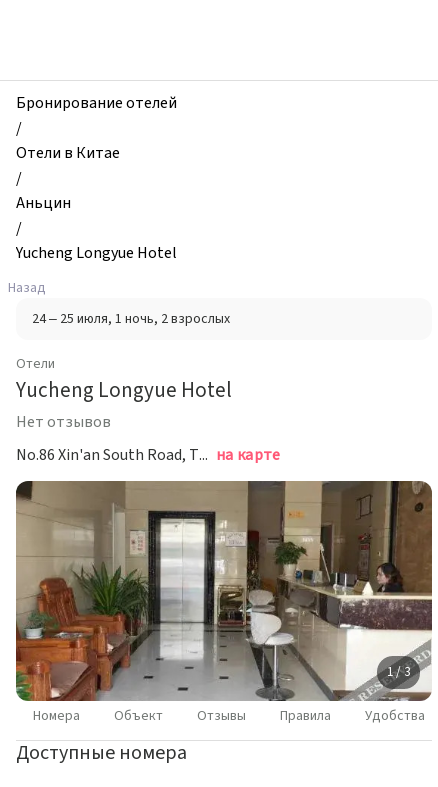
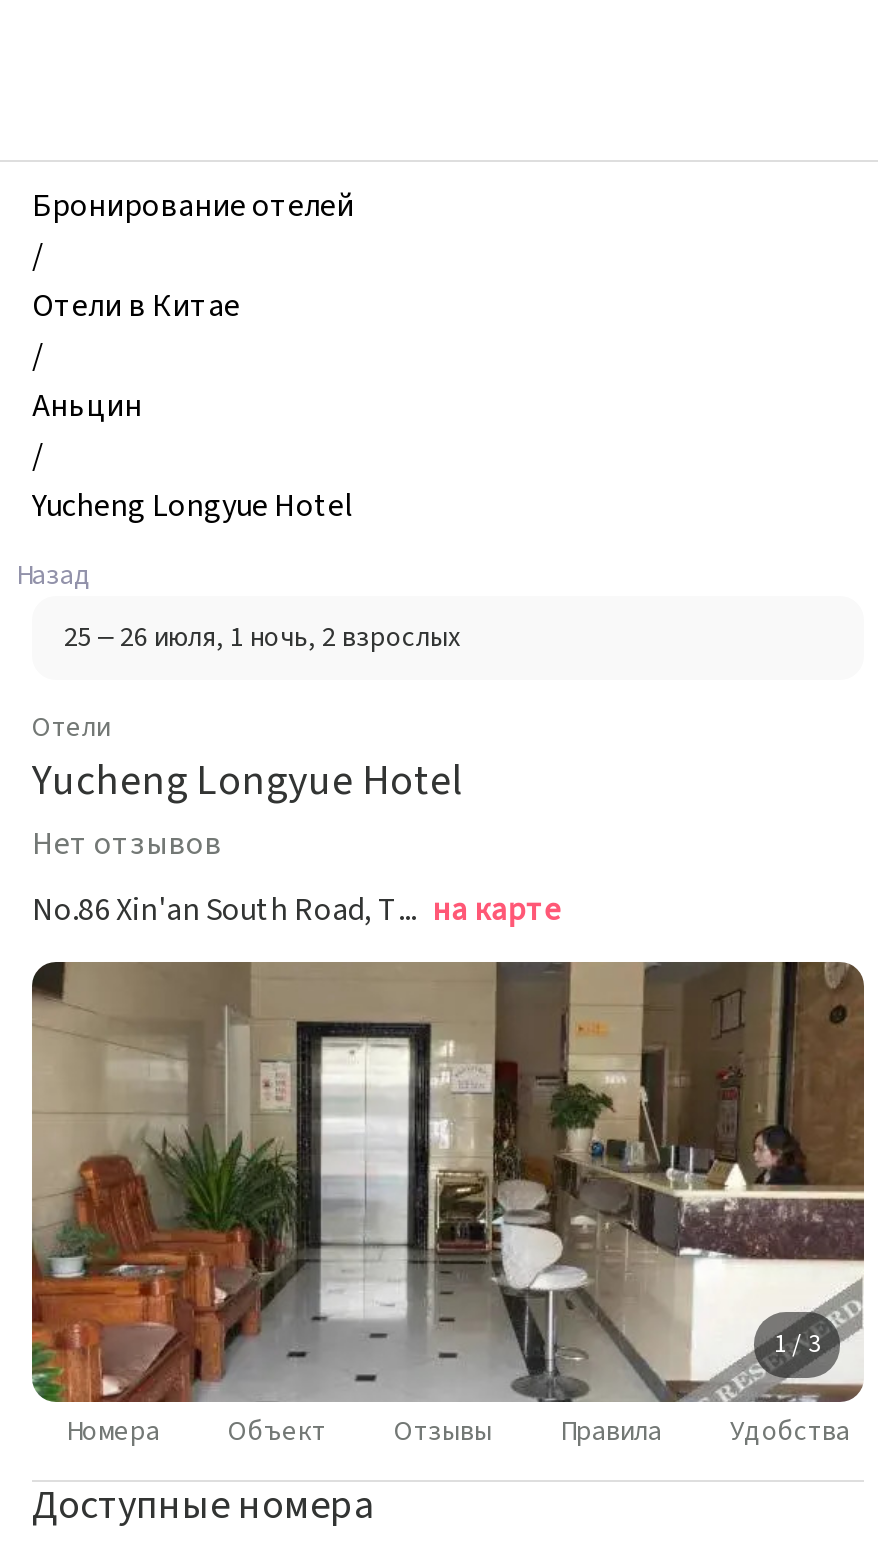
- 24 – 25 июля, 1 ночь, 2 взрослых
+ 25 – 26 июля, 1 ночь, 2 взрослых
